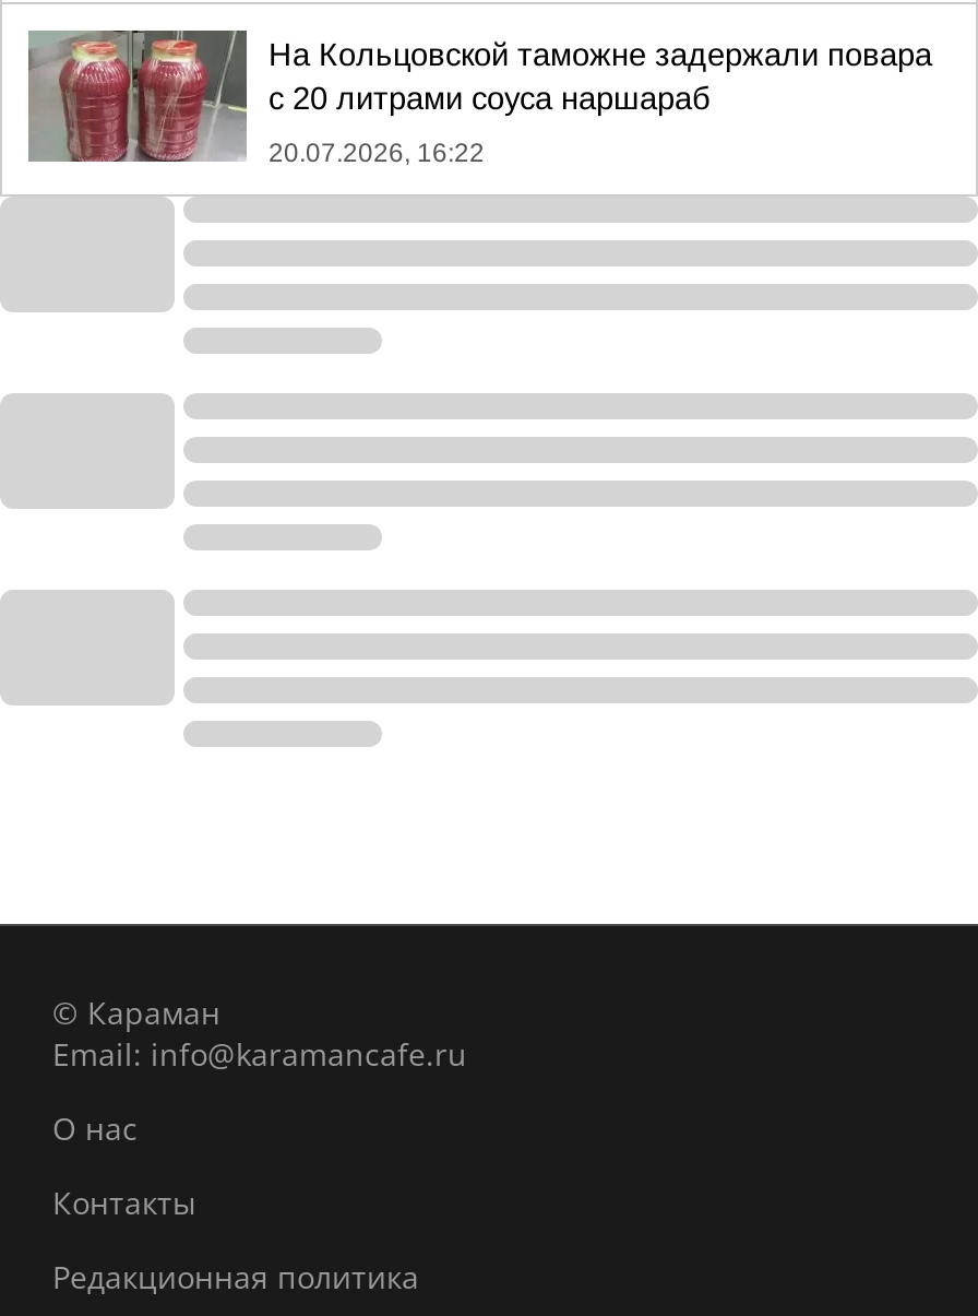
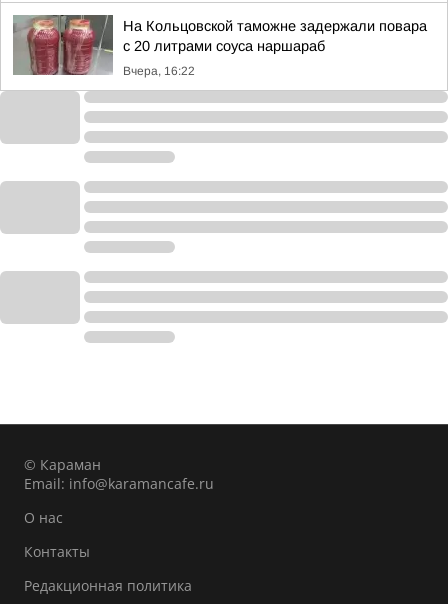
- 20.07.2026, 16:22
+ Вчера, 16:22
